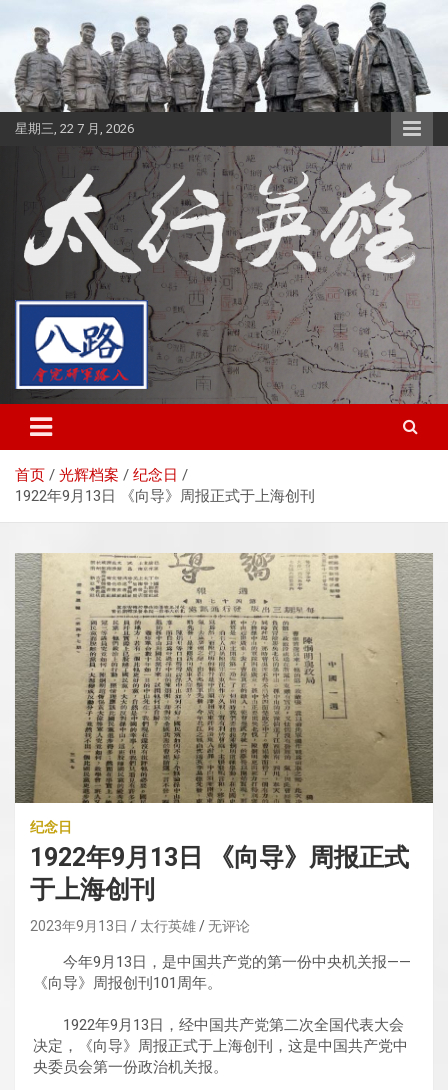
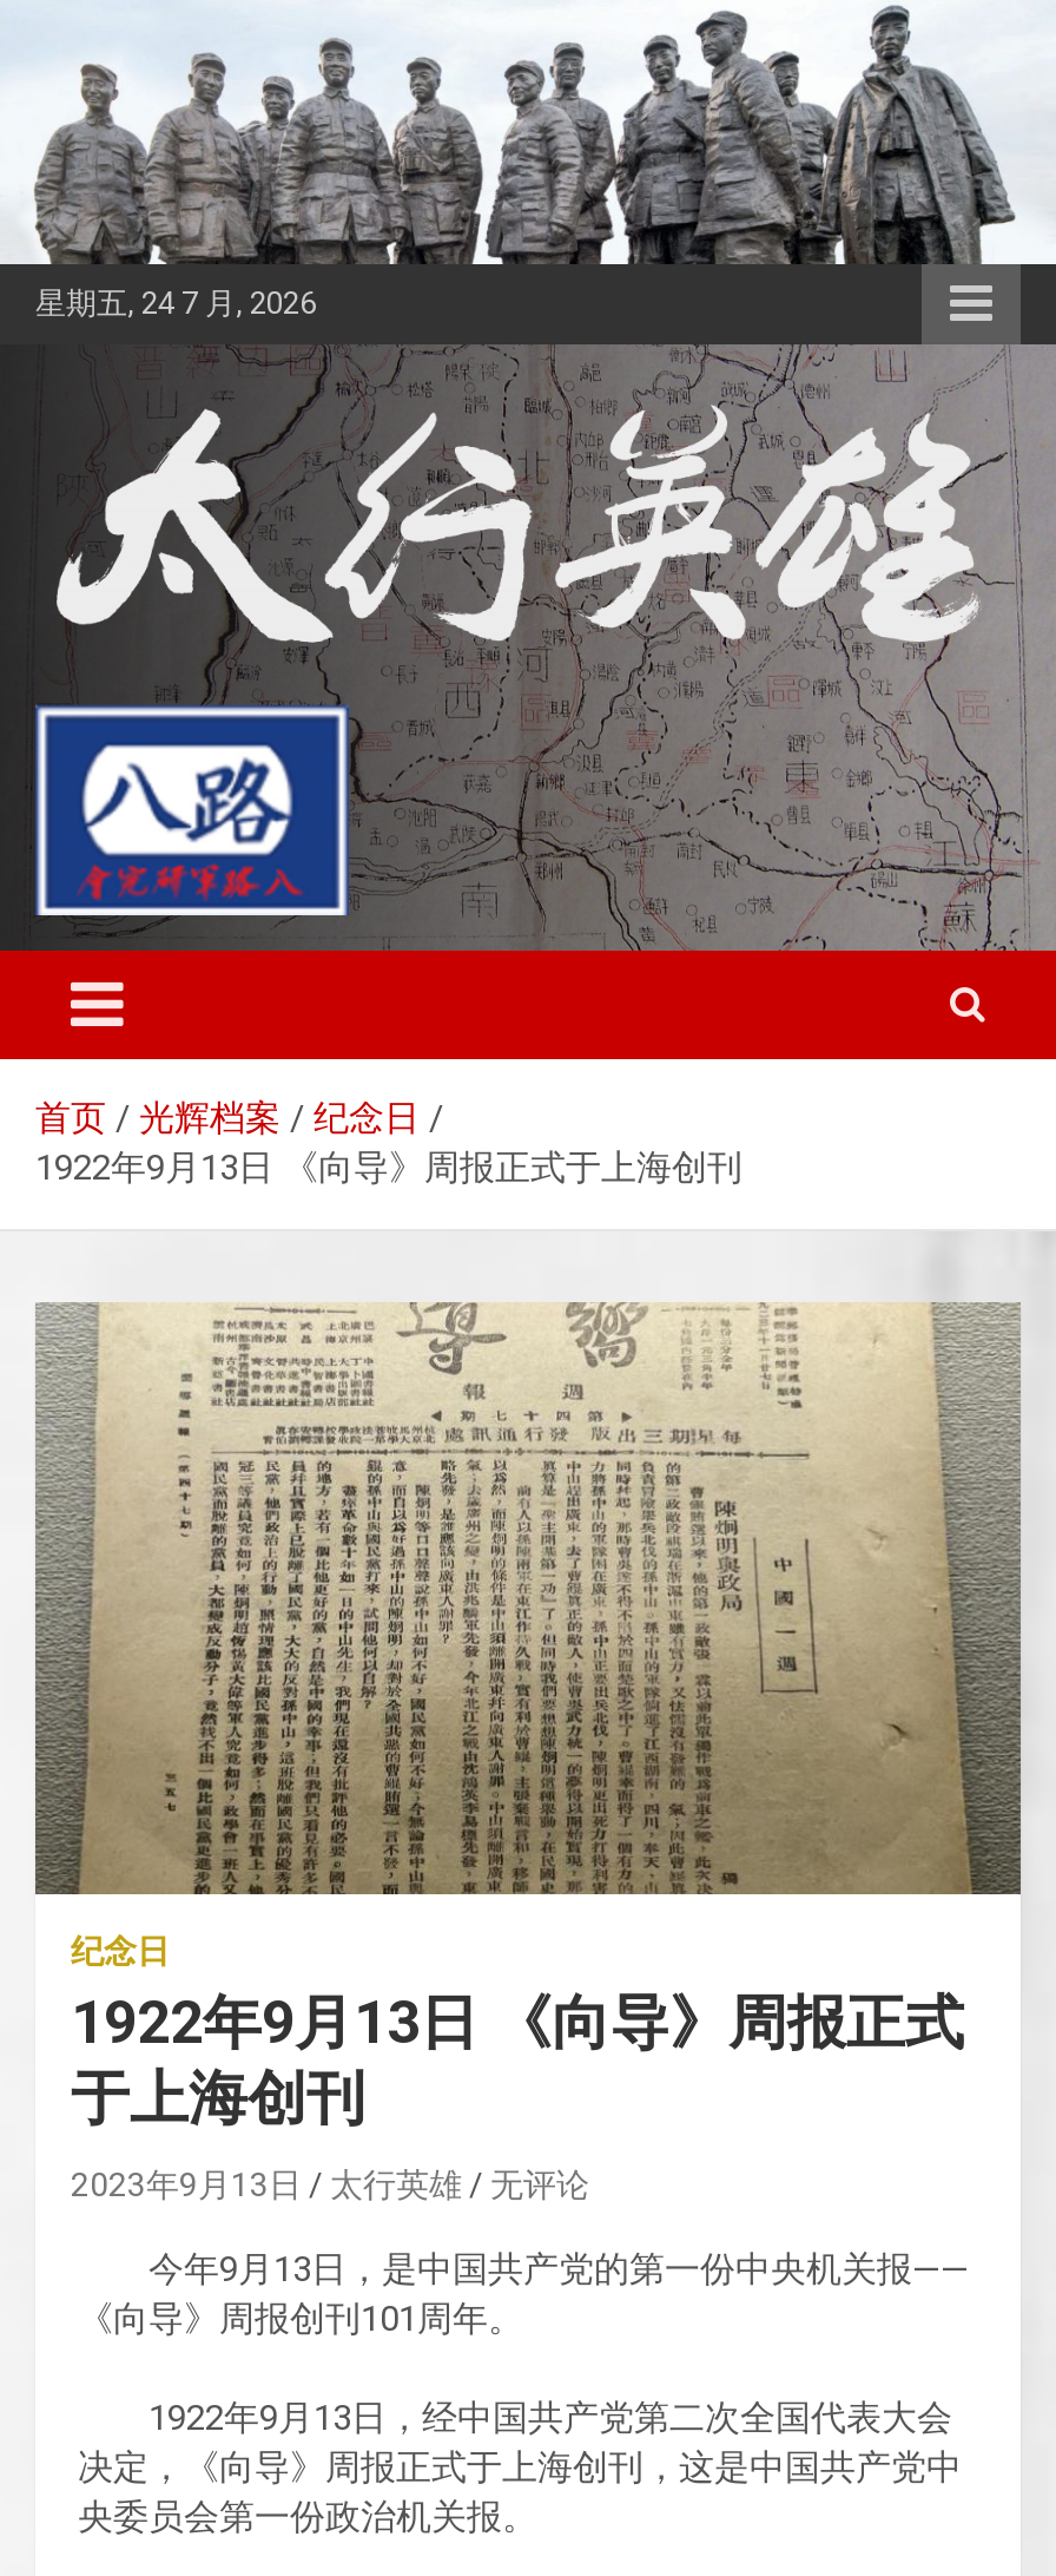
- 星期三, 22 7 月, 2026
+ 星期五, 24 7 月, 2026
